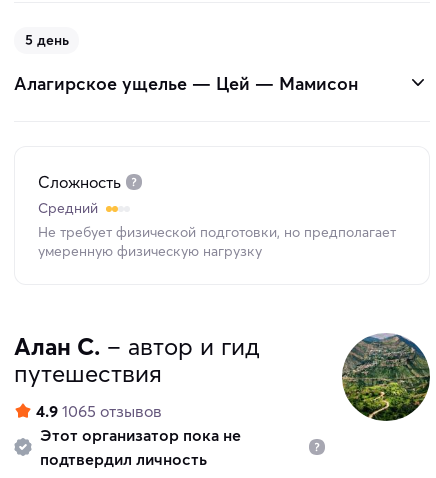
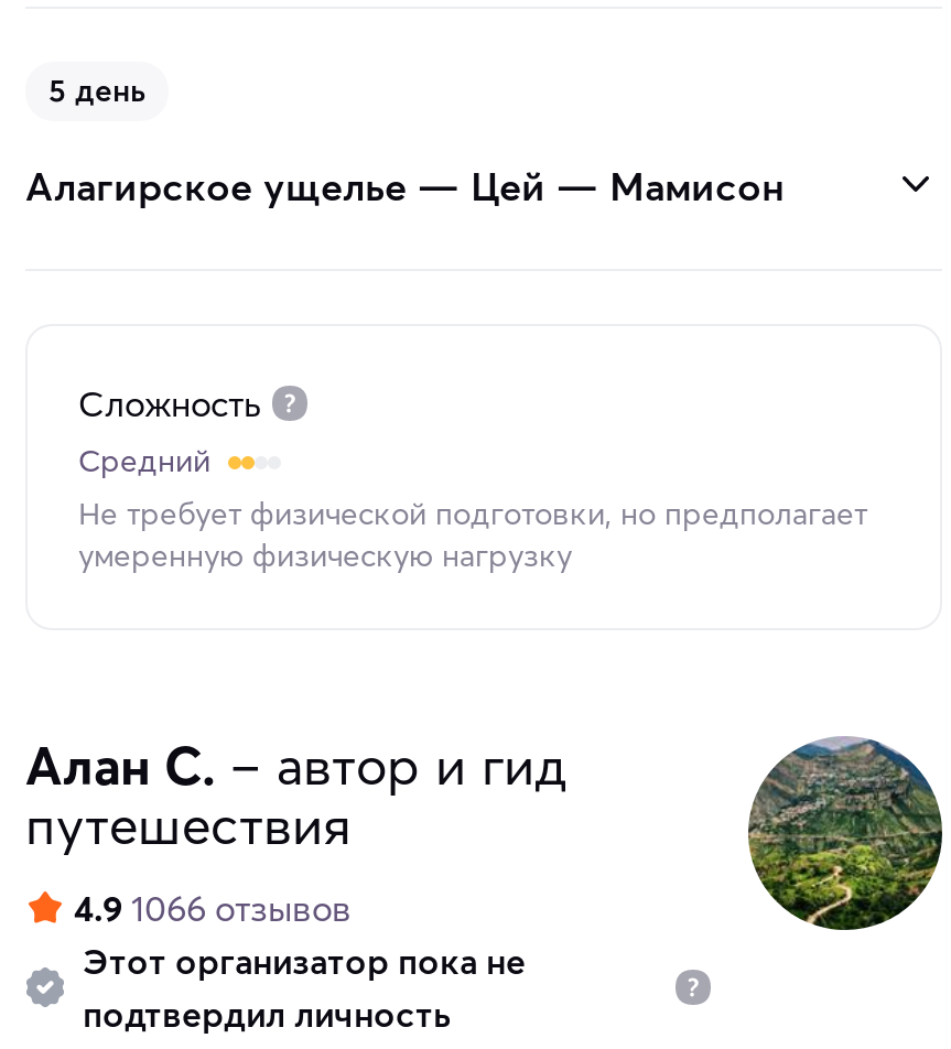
- 4.9 1065 отзывов
+ 4.9 1066 отзывов
